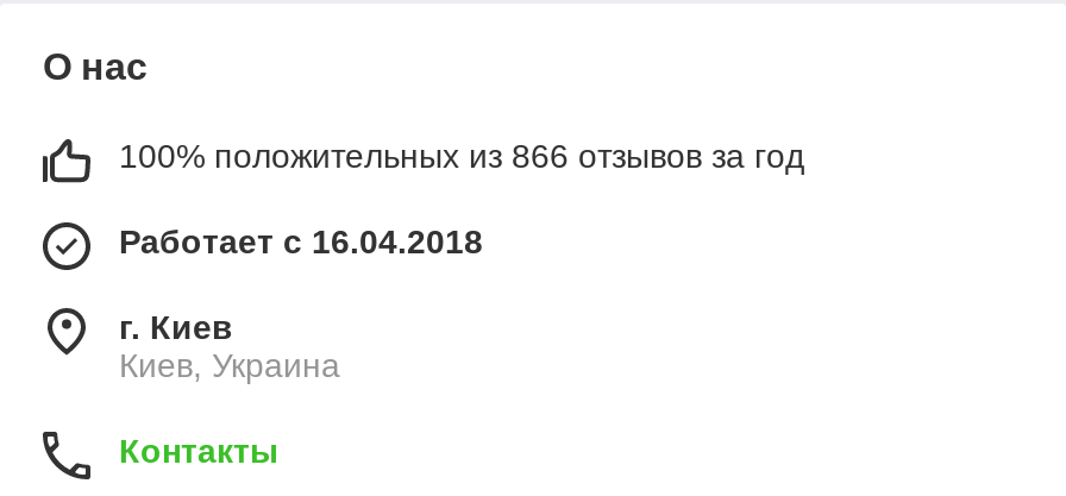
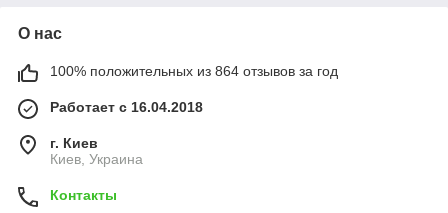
- 100% положительных из 866 отзывов за год
+ 100% положительных из 864 отзывов за год
